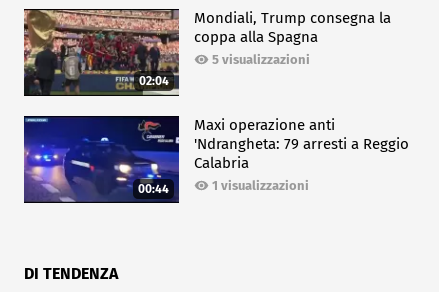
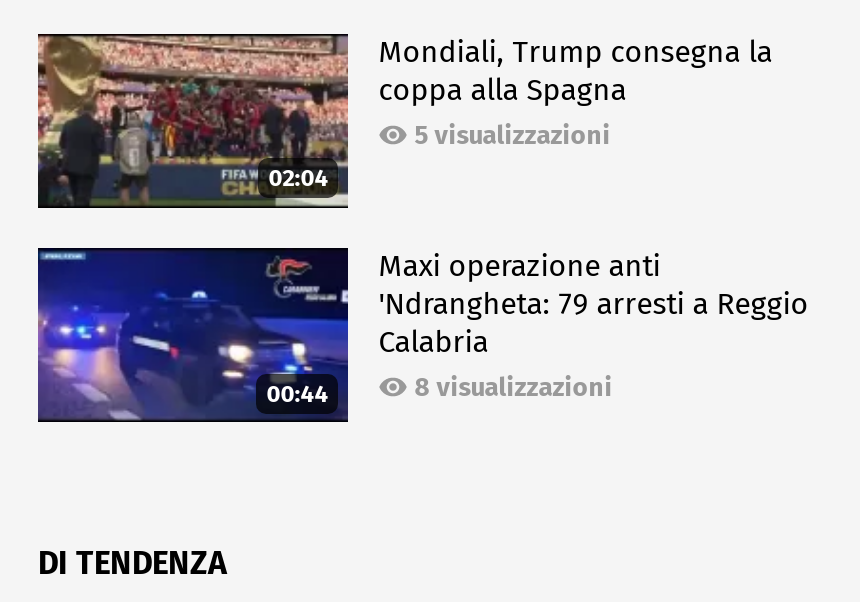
- 1 visualizzazioni
+ 8 visualizzazioni
